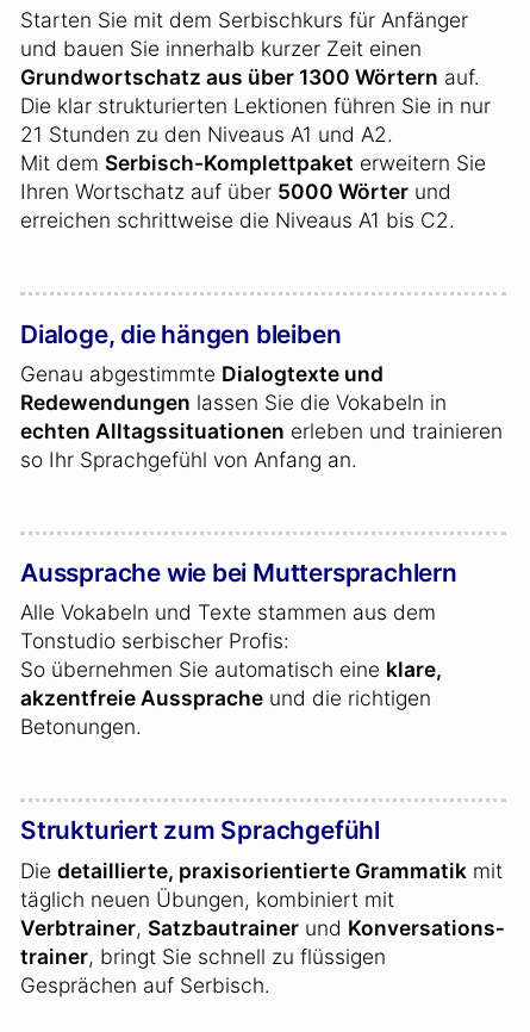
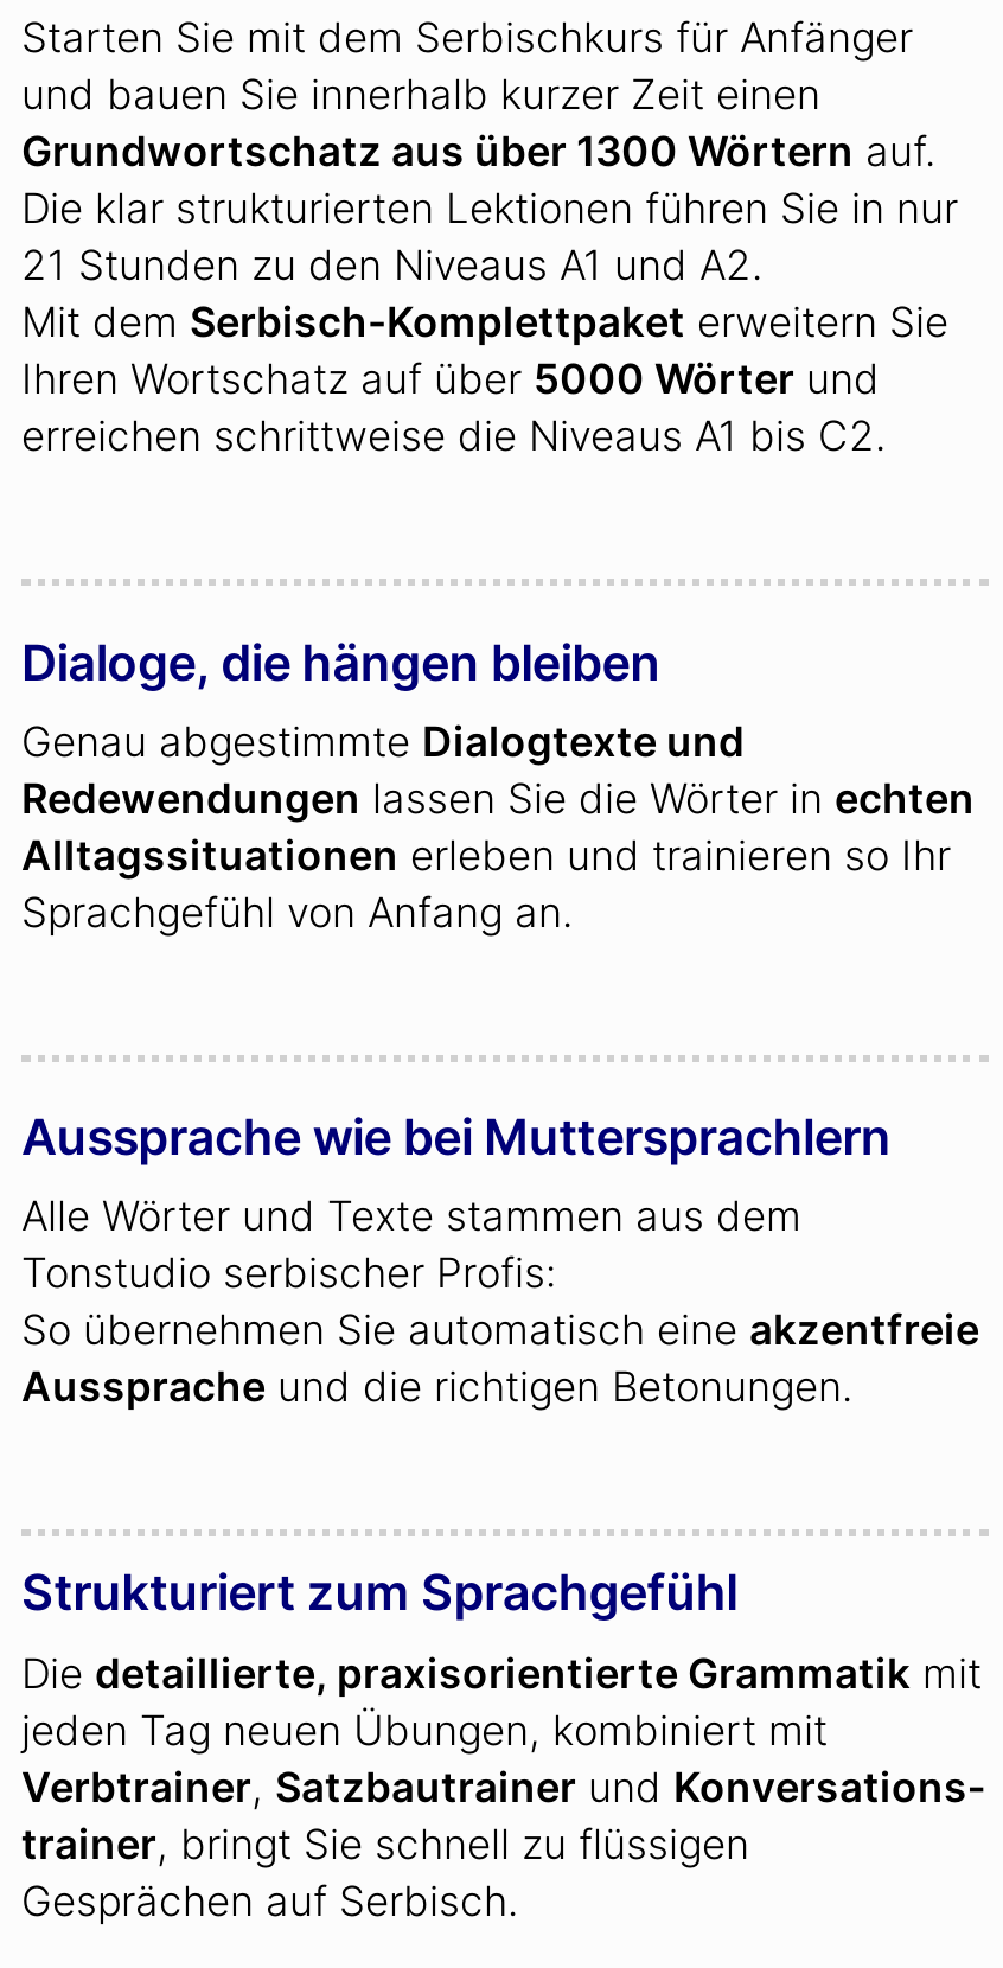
- Redewendungen lassen Sie die Vokabeln in
- echten Alltagssituationen erleben und trainieren
- so Ihr Sprachgefühl von Anfang an.
+ Redewendungen lassen Sie die Wörter in echten
+ Alltagssituationen erleben und trainieren so Ihr
+ Sprachgefühl von Anfang an.

- Alle Vokabeln und Texte stammen aus dem
+ Alle Wörter und Texte stammen aus dem

- So übernehmen Sie automatisch eine klare,
- akzentfreie Aussprache und die richtigen
- Betonungen.
+ So übernehmen Sie automatisch eine akzentfreie
+ Aussprache und die richtigen Betonungen.

- täglich neuen Übungen, kombiniert mit
+ jeden Tag neuen Übungen, kombiniert mit
